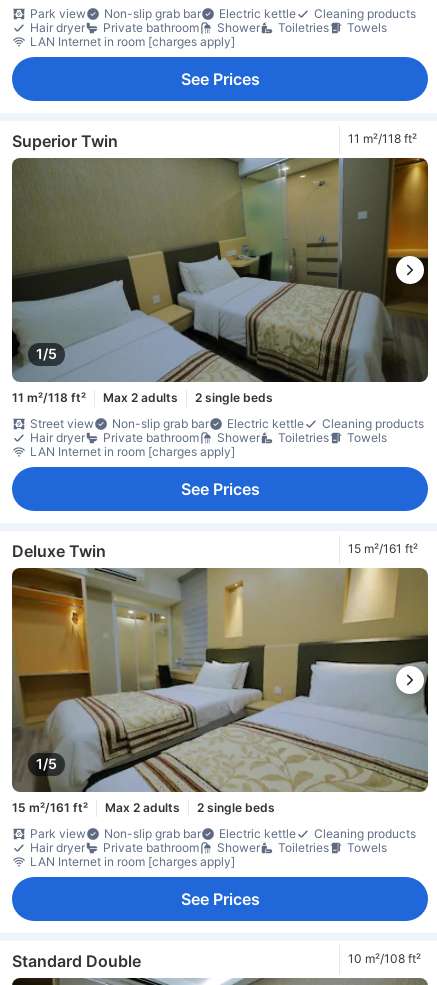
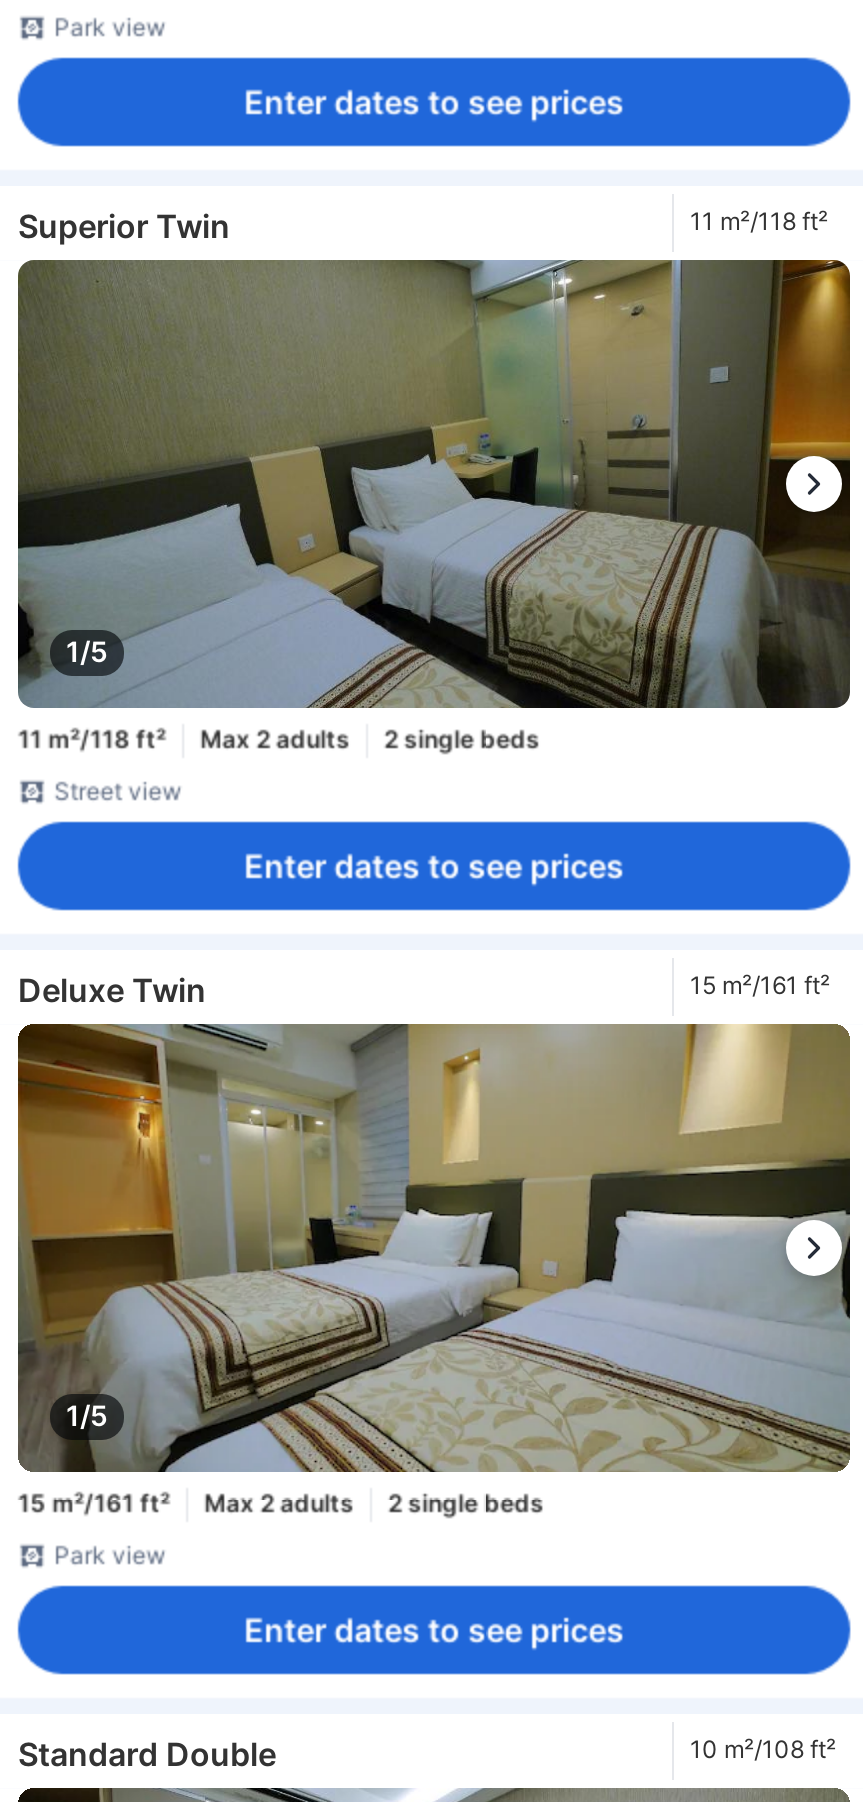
- Non-slip grab bar
- Electric kettle
- Cleaning products
- Hair dryer
- Private bathroom
- Shower
- Toiletries
- Towels
- LAN Internet in room [charges apply]
- See Prices
+ Enter dates to see prices

- Non-slip grab bar
- Electric kettle
- Cleaning products
- Hair dryer
- Private bathroom
- Shower
- Toiletries
- Towels
- LAN Internet in room [charges apply]
- See Prices
+ Enter dates to see prices

- Non-slip grab bar
- Electric kettle
- Cleaning products
- Hair dryer
- Private bathroom
- Shower
- Toiletries
- Towels
- LAN Internet in room [charges apply]
- See Prices
+ Enter dates to see prices
